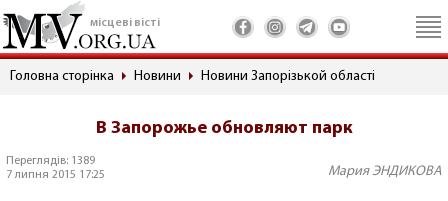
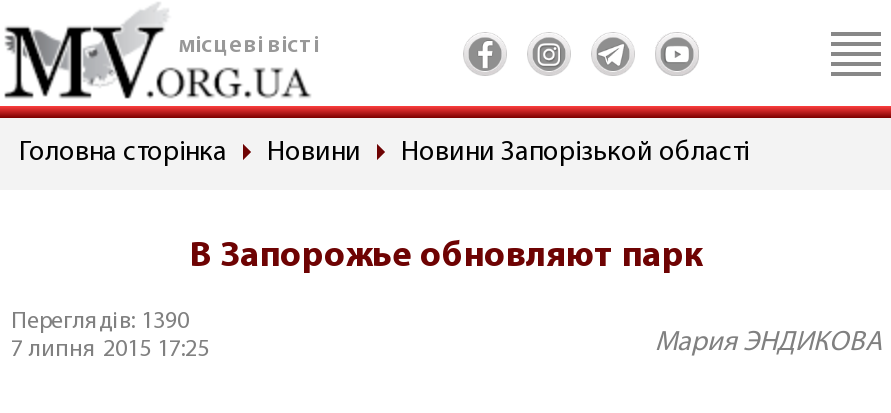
- Переглядів: 1389
+ Переглядів: 1390
